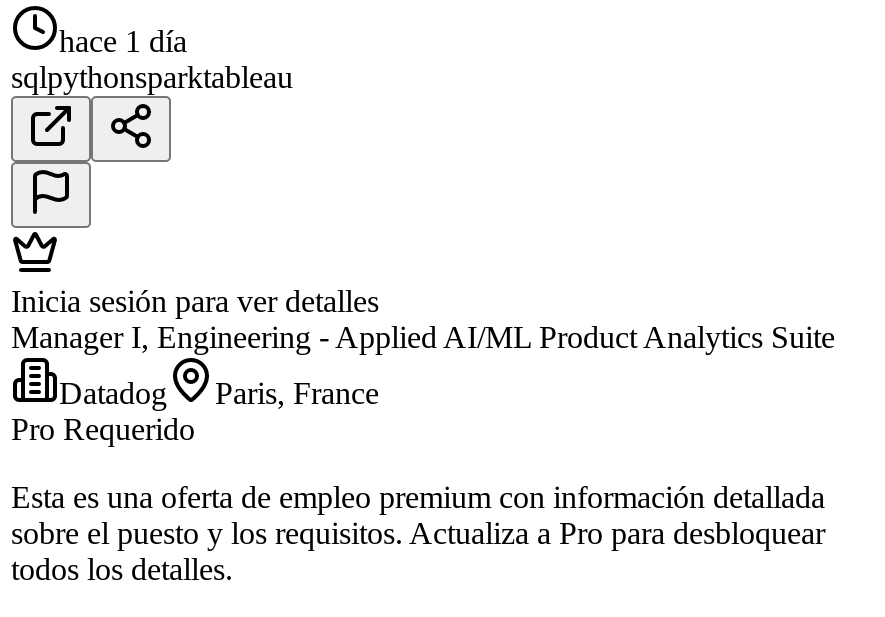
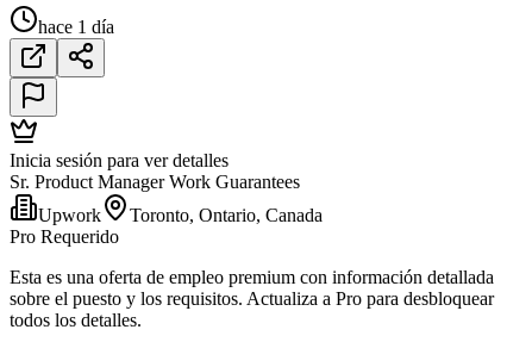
- sqlpythonsparktableau

- Manager I, Engineering - Applied AI/ML Product Analytics Suite
+ Sr. Product Manager Work Guarantees

- Datadog
- Paris, France
+ Upwork
+ Toronto, Ontario, Canada
